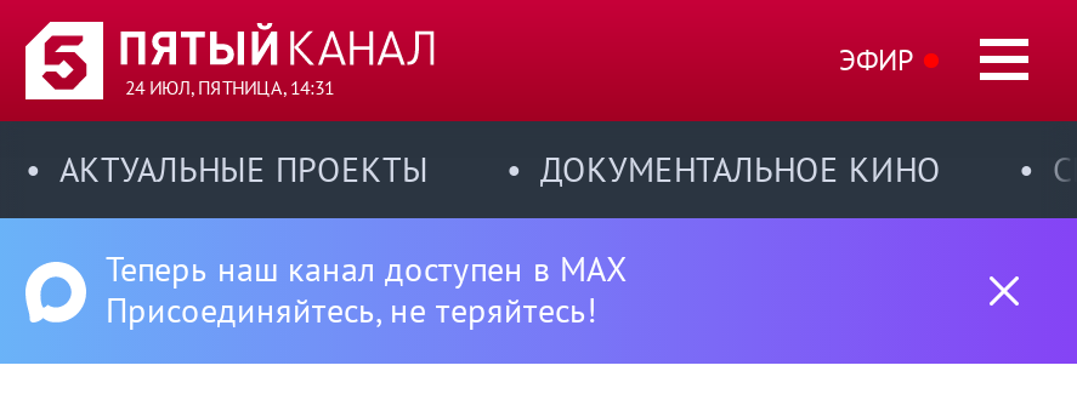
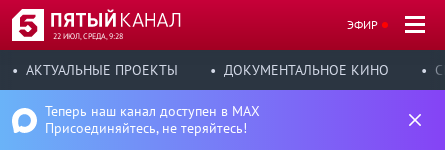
- 24 ИЮЛ, ПЯТНИЦА, 14:31
+ 22 ИЮЛ, СРЕДА, 9:28
